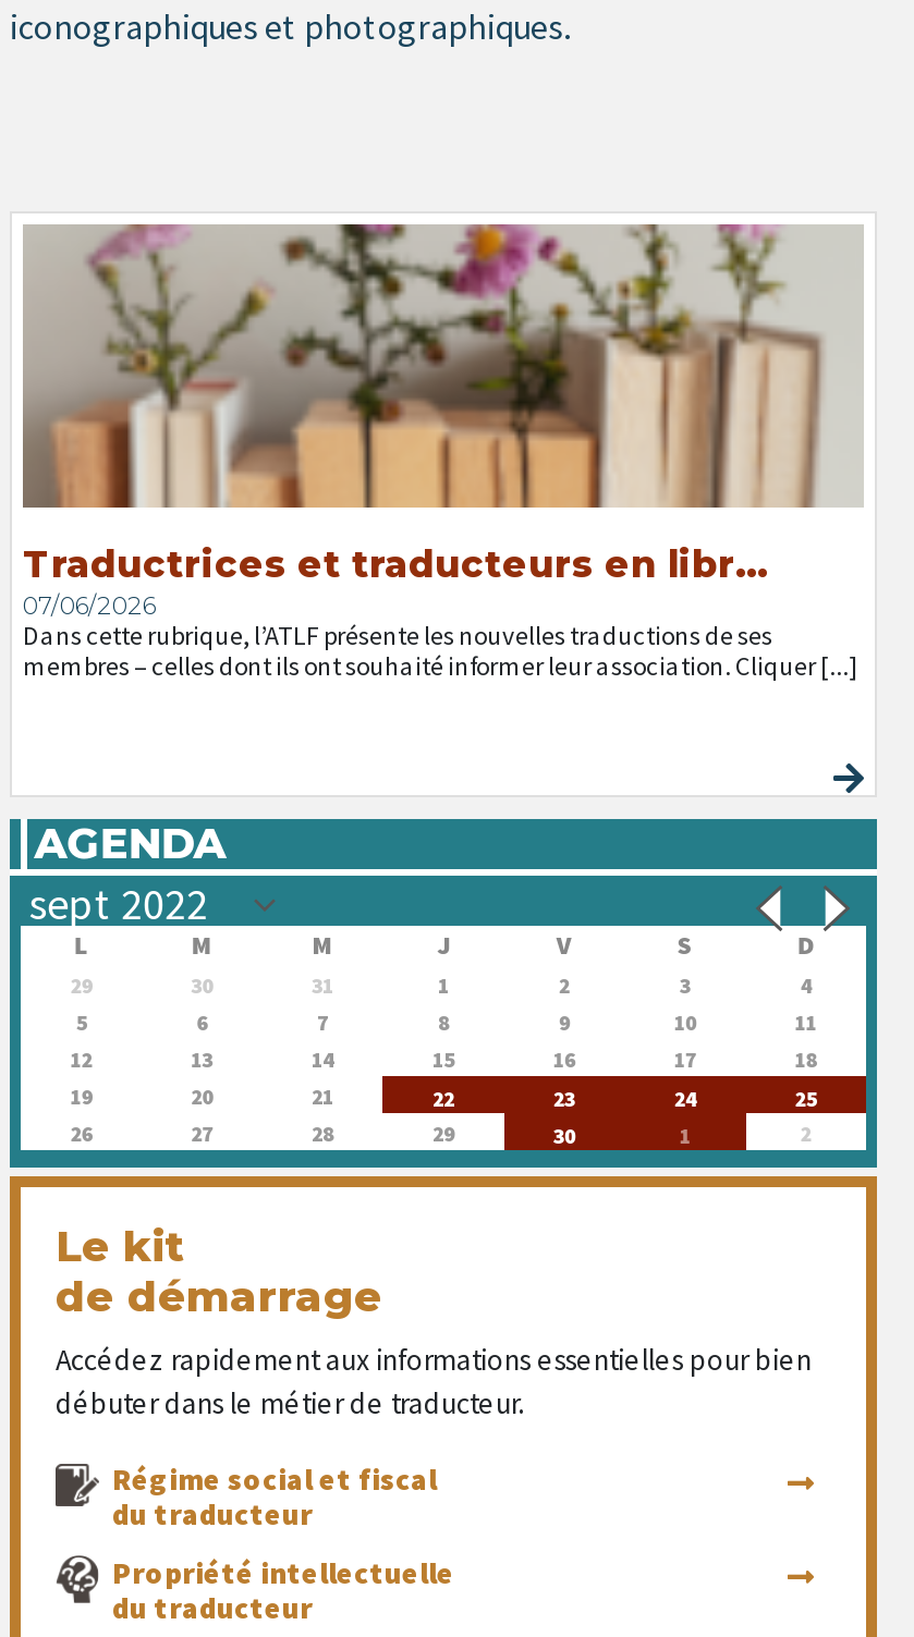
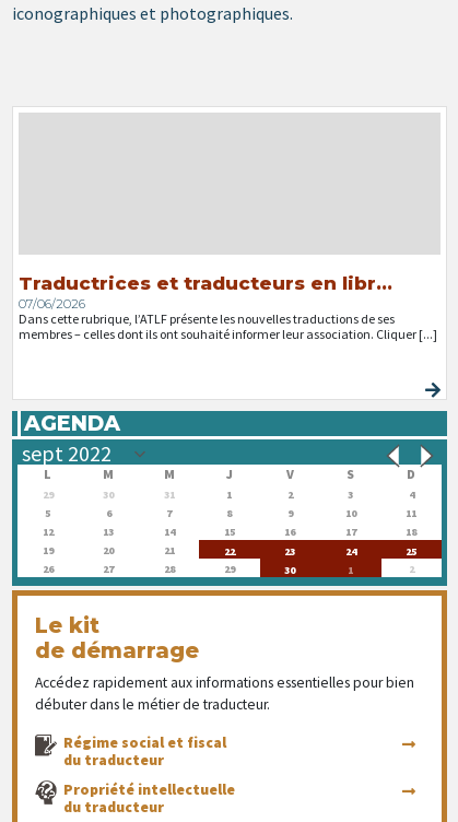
- [image]
